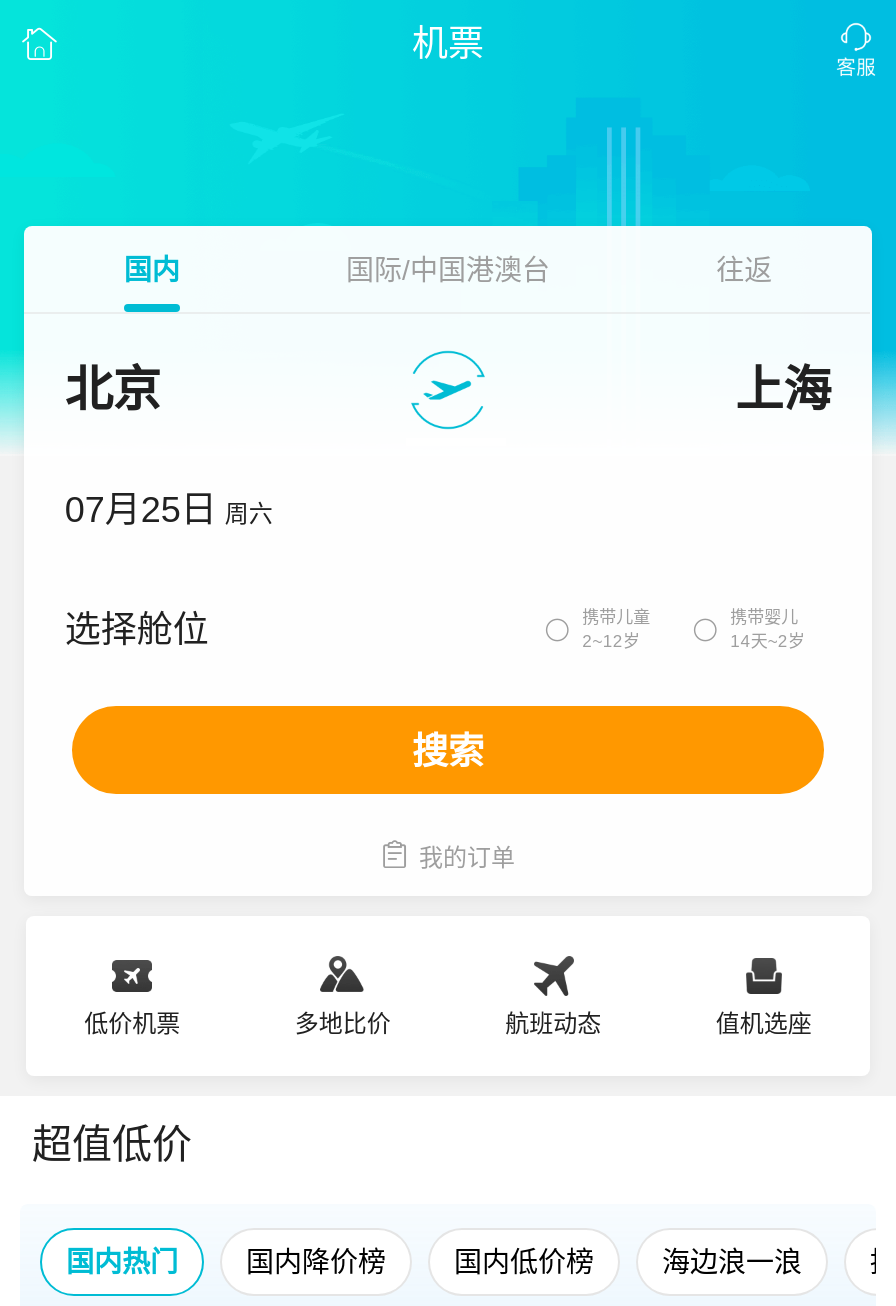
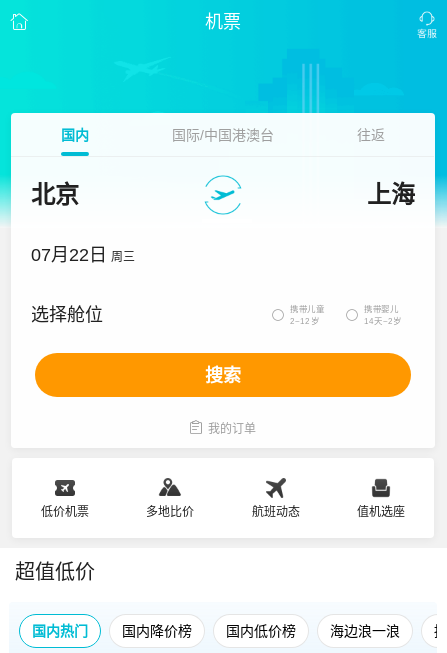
- 07月25日 周六
+ 07月22日 周三
